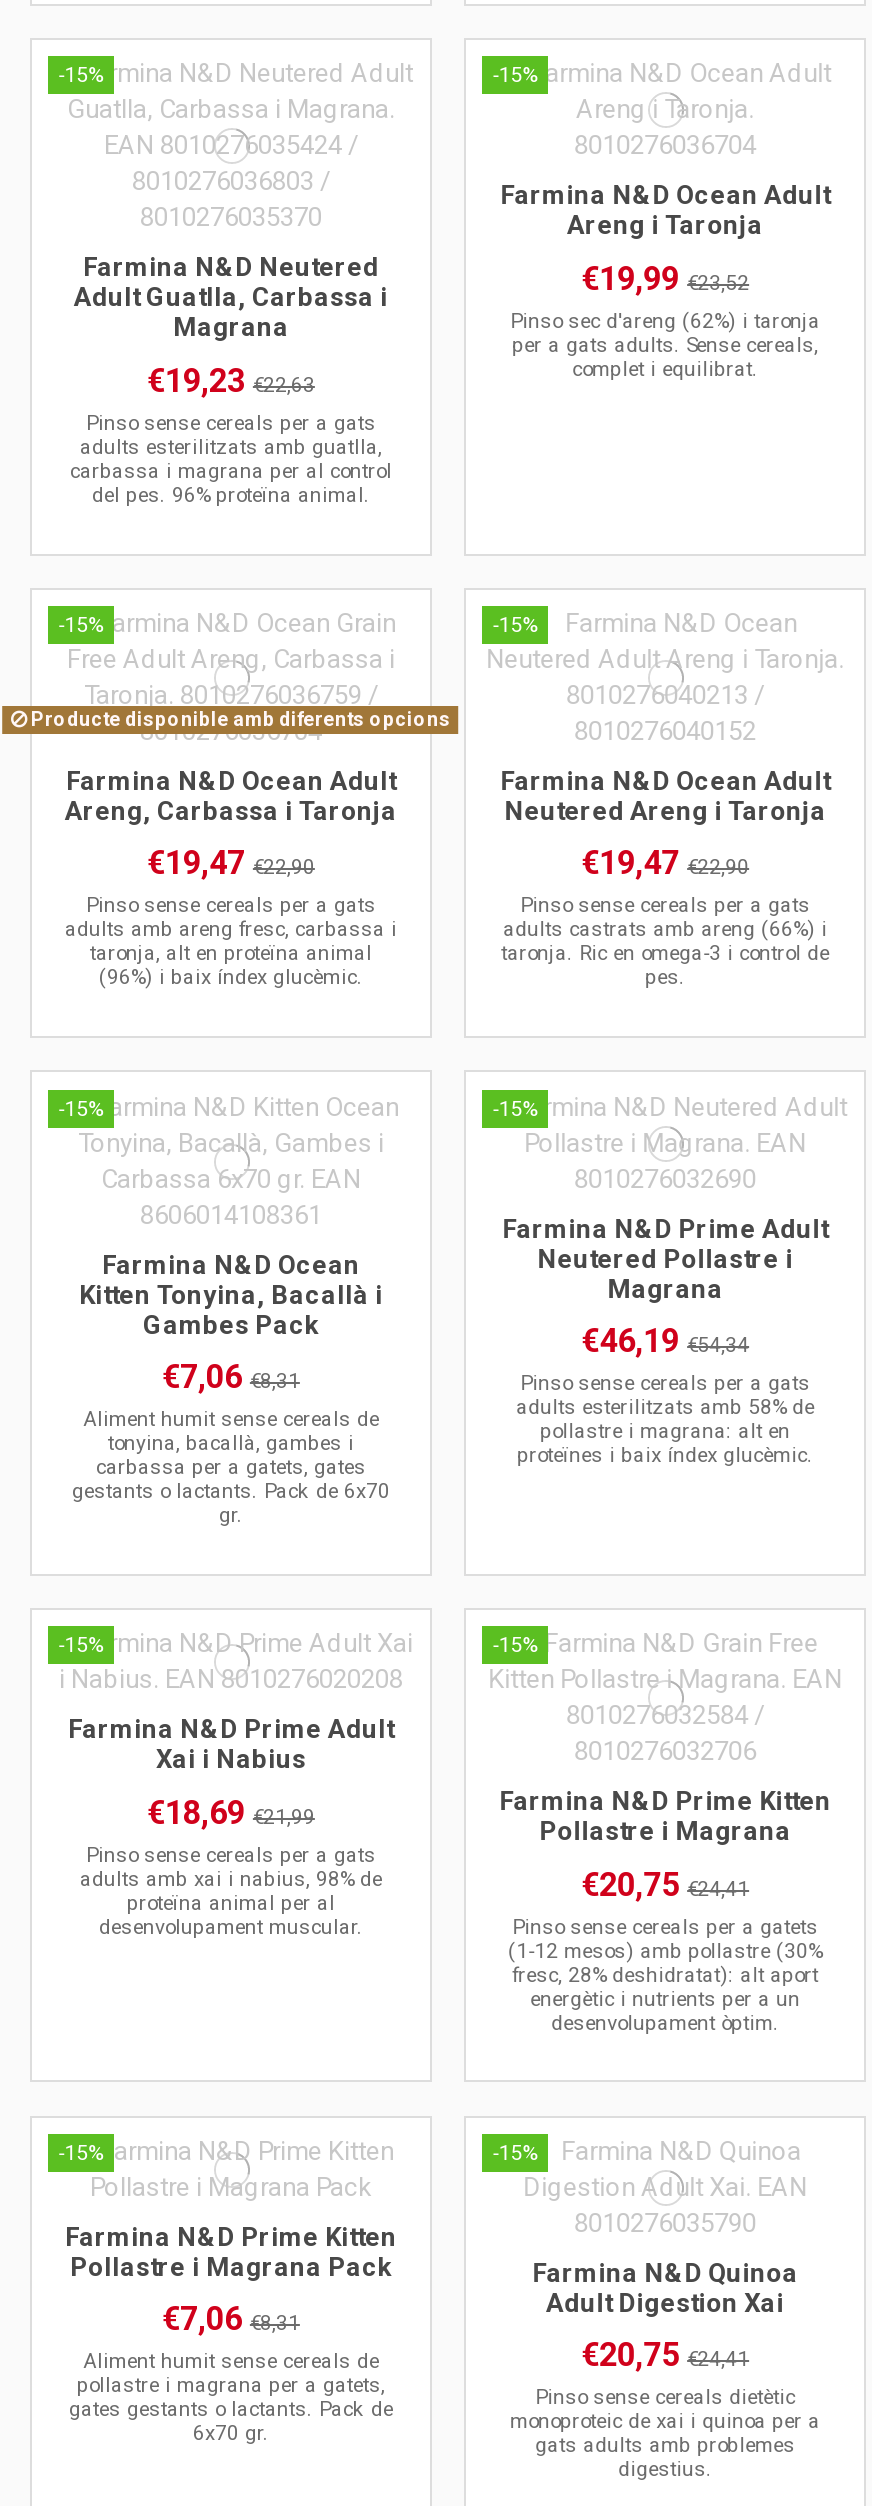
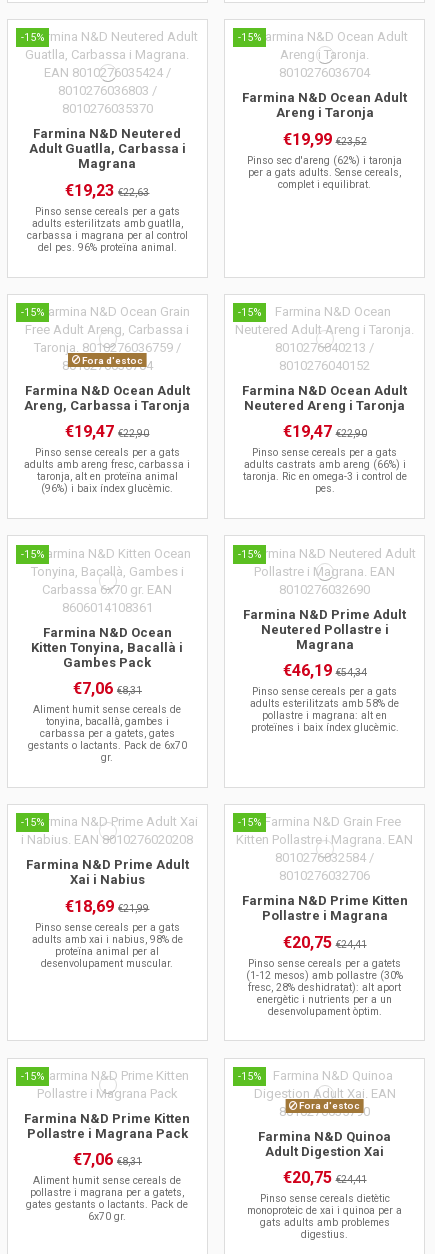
- Producte disponible amb diferents opcions
+ Fora d'estoc

+ Fora d'estoc
